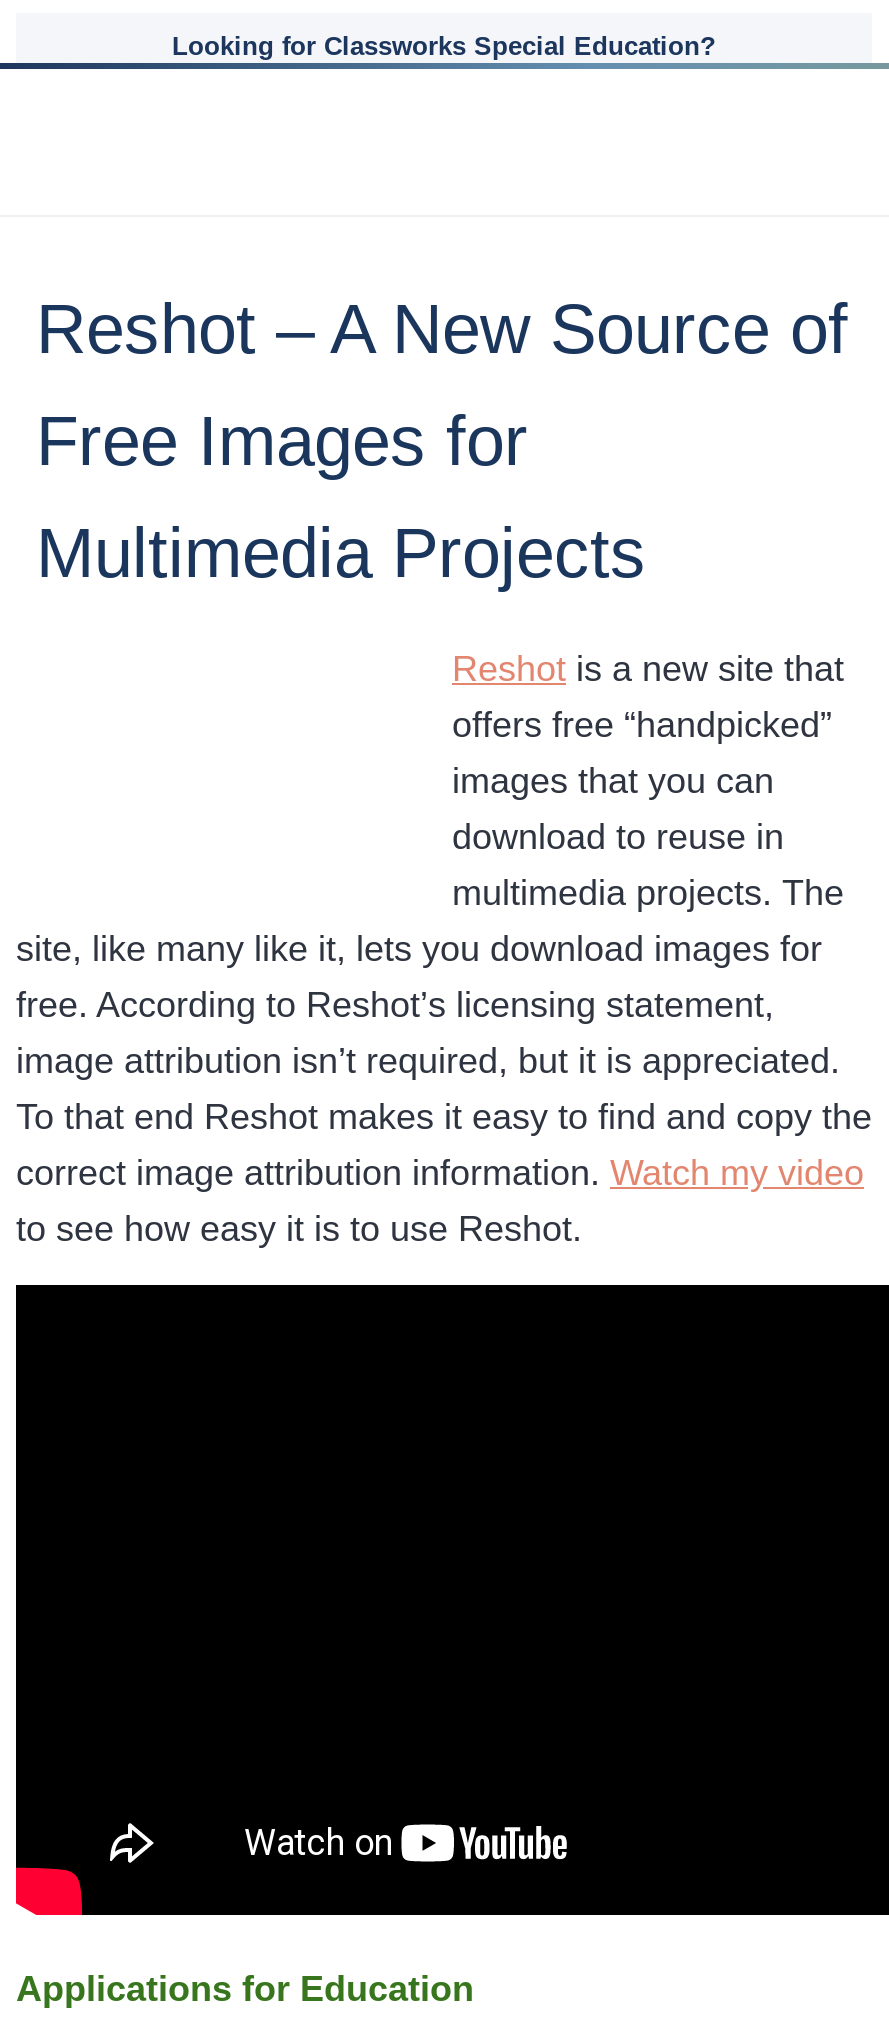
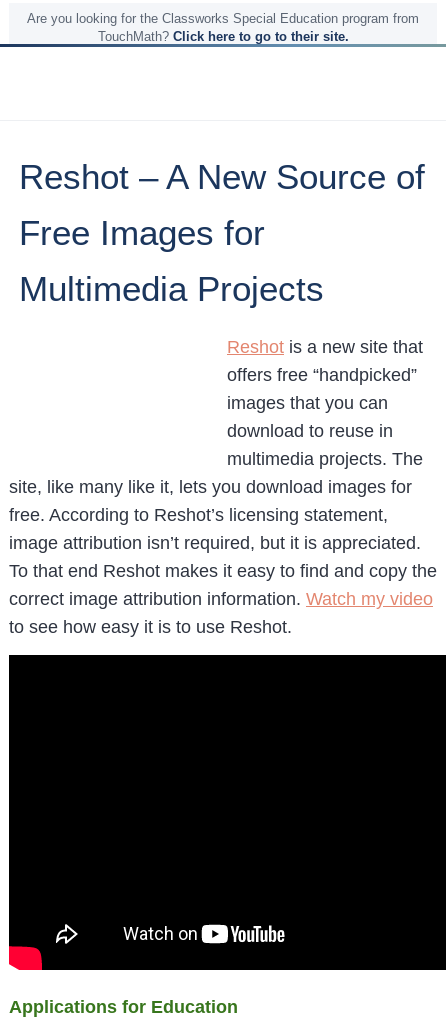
- Looking for Classworks Special Education?
+ Are you looking for the Classworks Special Education program from
+ TouchMath? Click here to go to their site.
